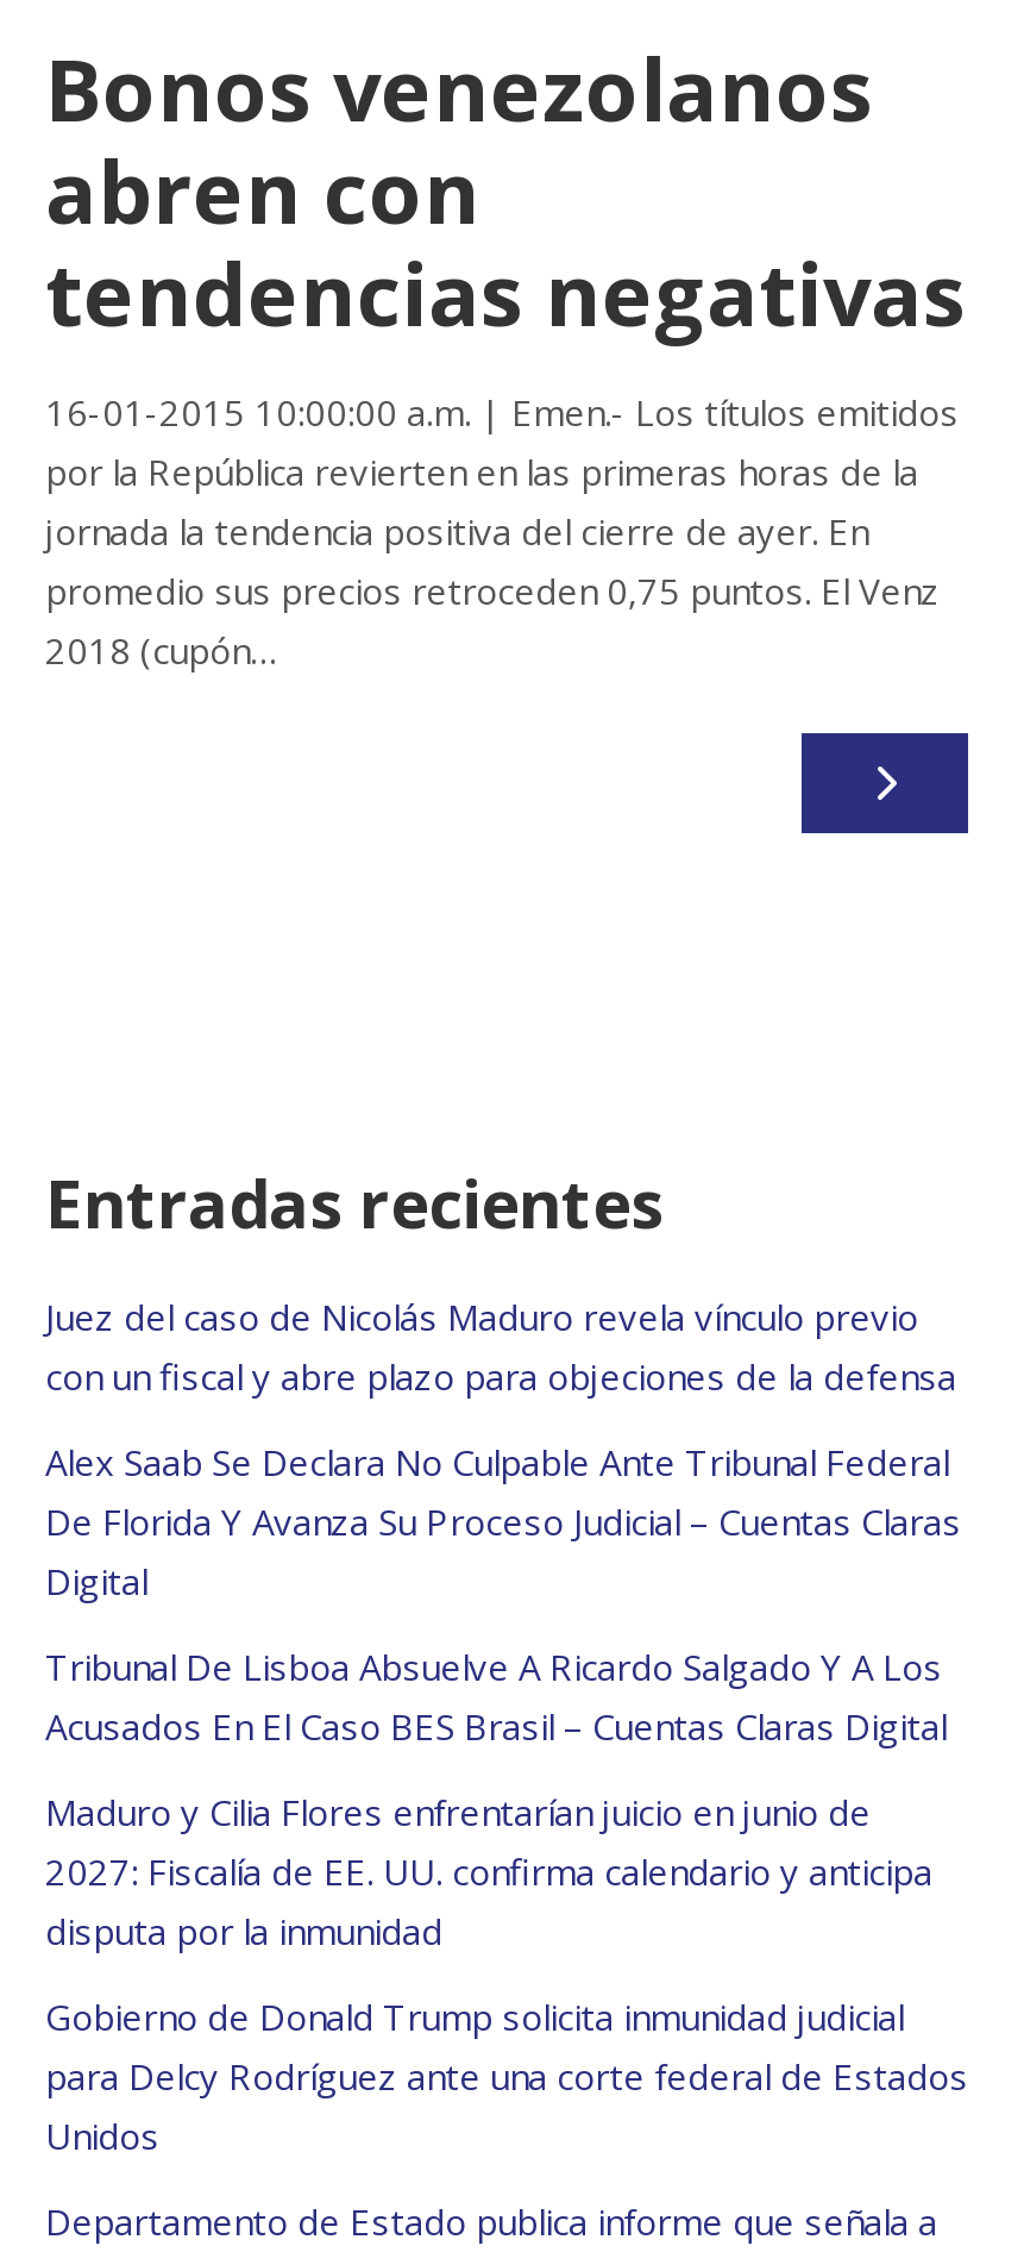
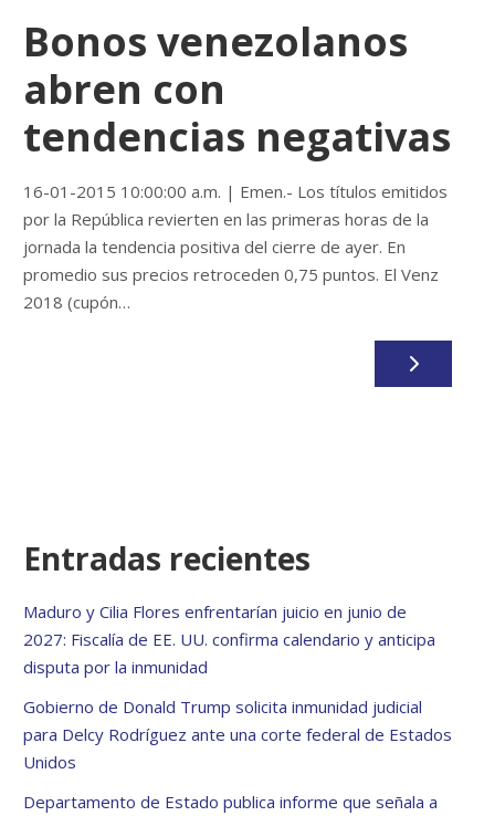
- Juez del caso de Nicolás Maduro revela vínculo previo
- con un fiscal y abre plazo para objeciones de la defensa
- Alex Saab Se Declara No Culpable Ante Tribunal Federal
- De Florida Y Avanza Su Proceso Judicial – Cuentas Claras
- Digital
- Tribunal De Lisboa Absuelve A Ricardo Salgado Y A Los
- Acusados En El Caso BES Brasil – Cuentas Claras Digital
